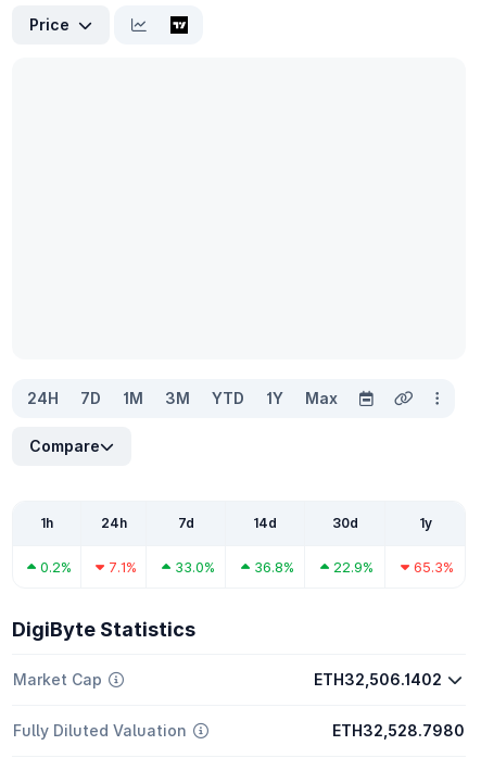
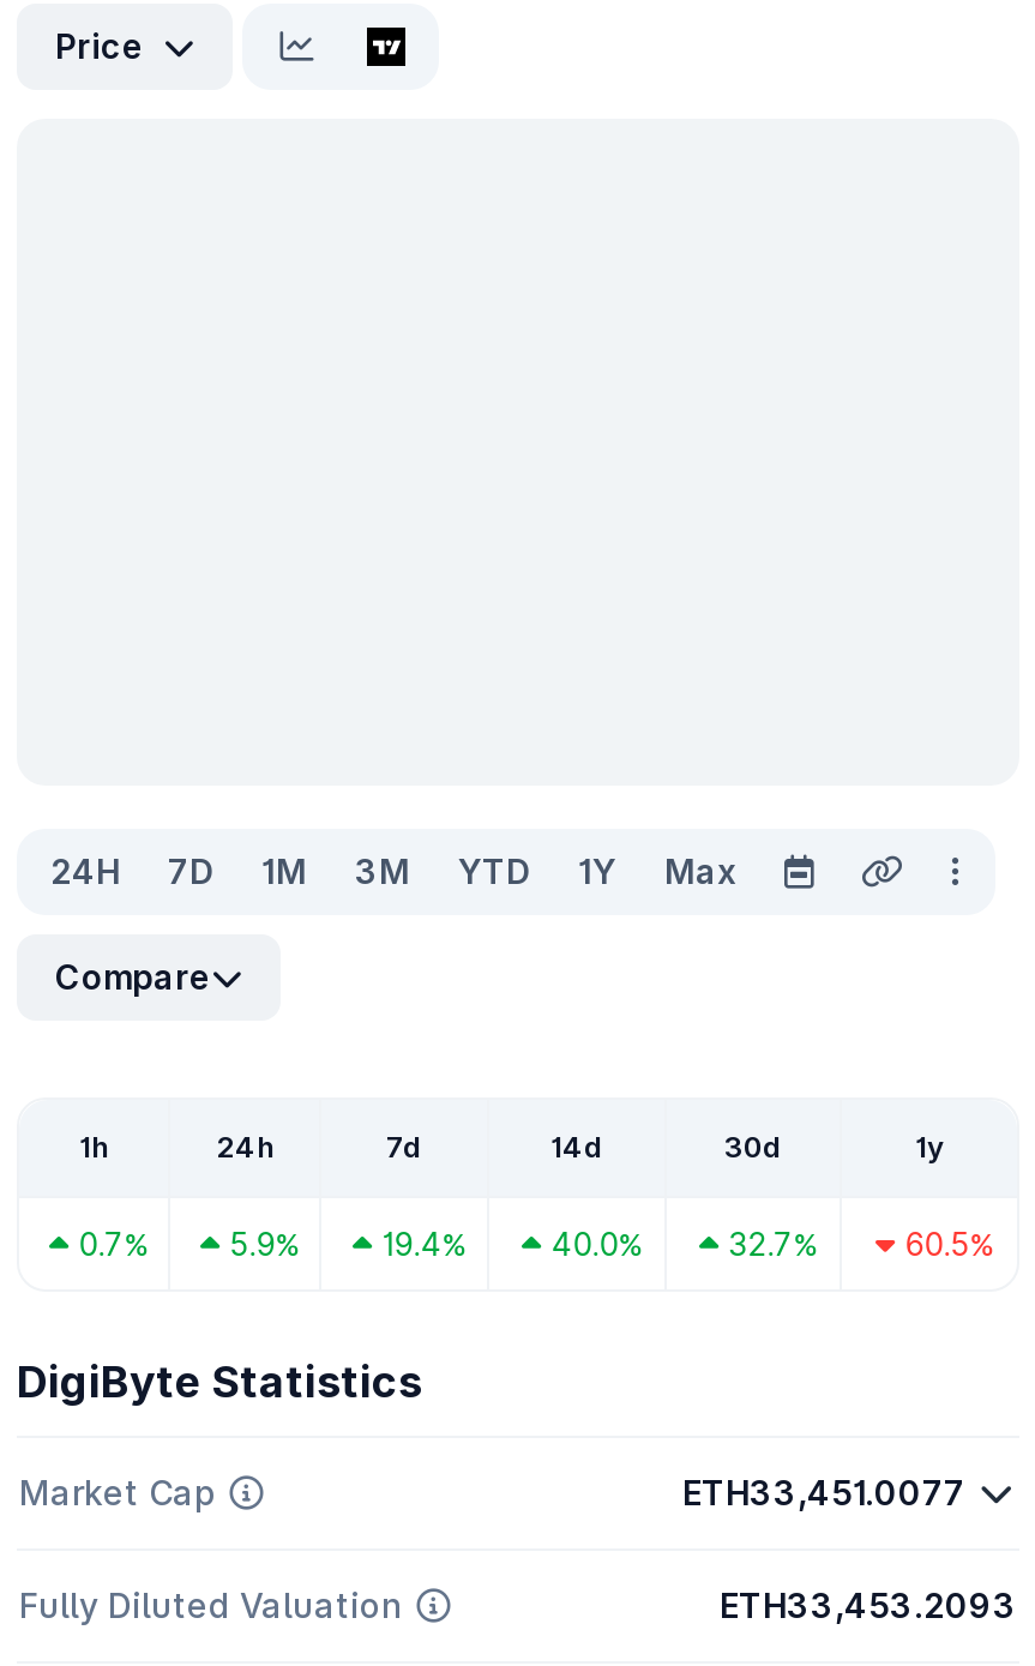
- 0.2%
+ 0.7%

- 7.1%
+ 5.9%

- 33.0%
+ 19.4%

- 36.8%
+ 40.0%

- 22.9%
+ 32.7%

- 65.3%
+ 60.5%

- ETH32,506.1402
+ ETH33,451.0077

- ETH32,528.7980
+ ETH33,453.2093
